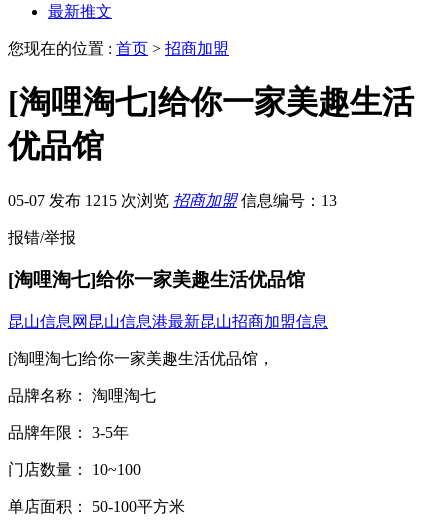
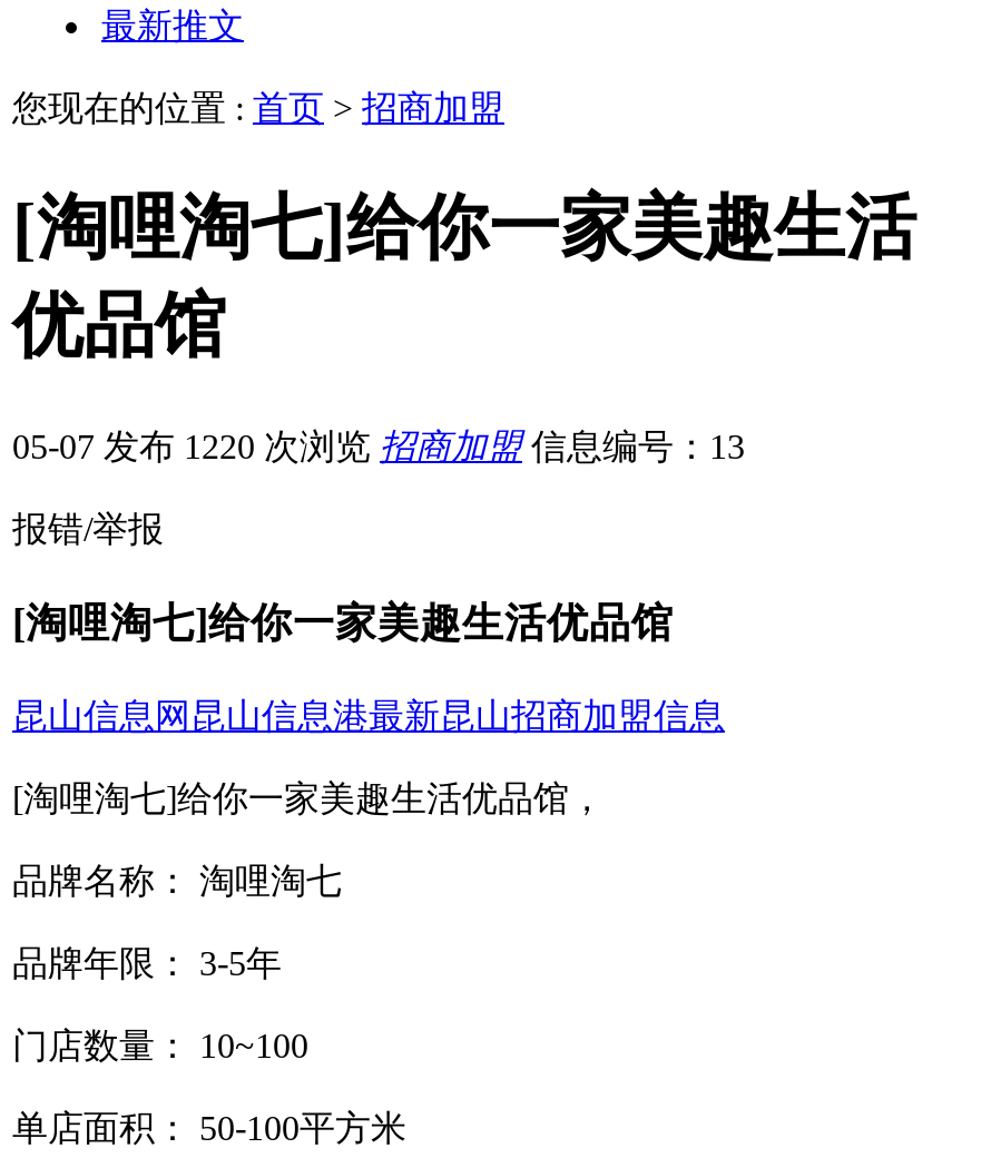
- 05-07 发布 1215 次浏览 招商加盟 信息编号：13
+ 05-07 发布 1220 次浏览 招商加盟 信息编号：13
